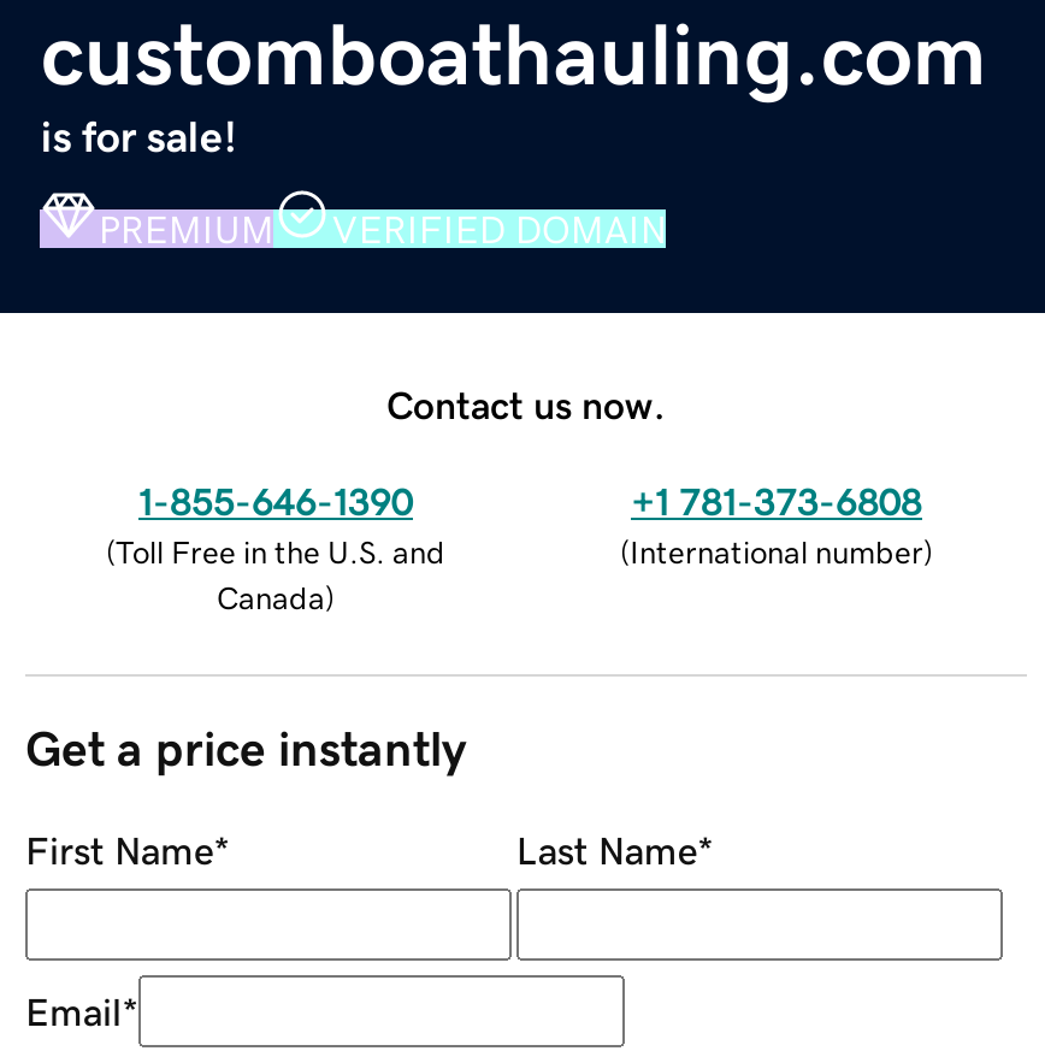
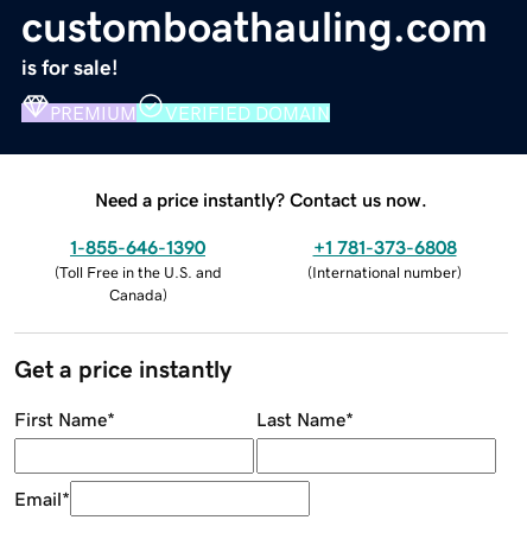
- Contact us now.
+ Need a price instantly? Contact us now.
